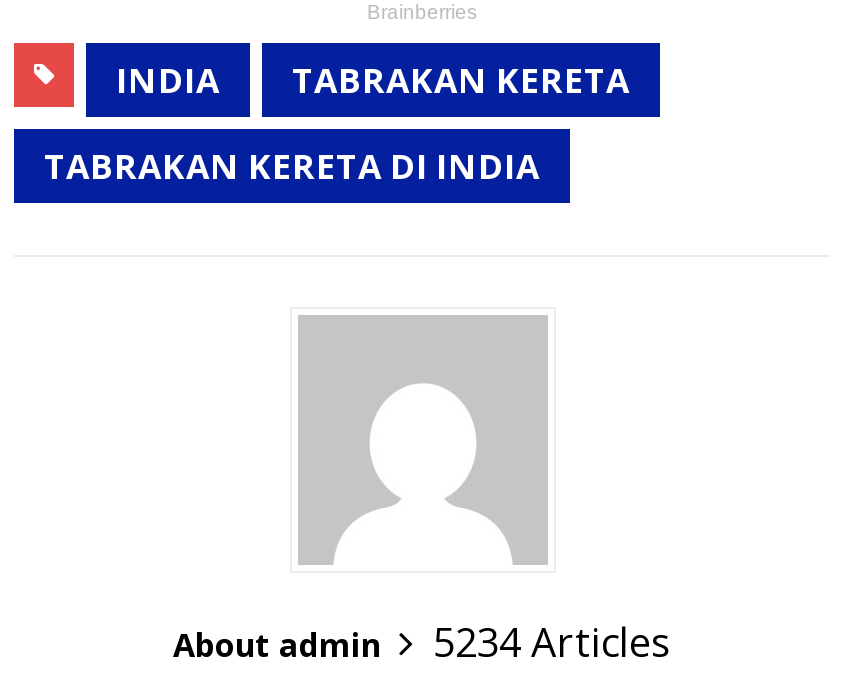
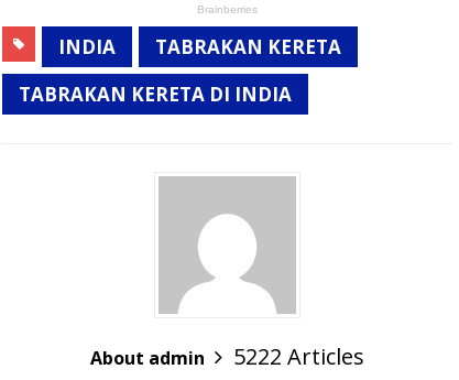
- About admin 5234 Articles
+ About admin 5222 Articles
